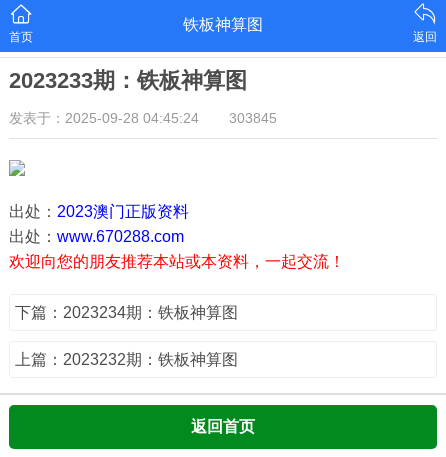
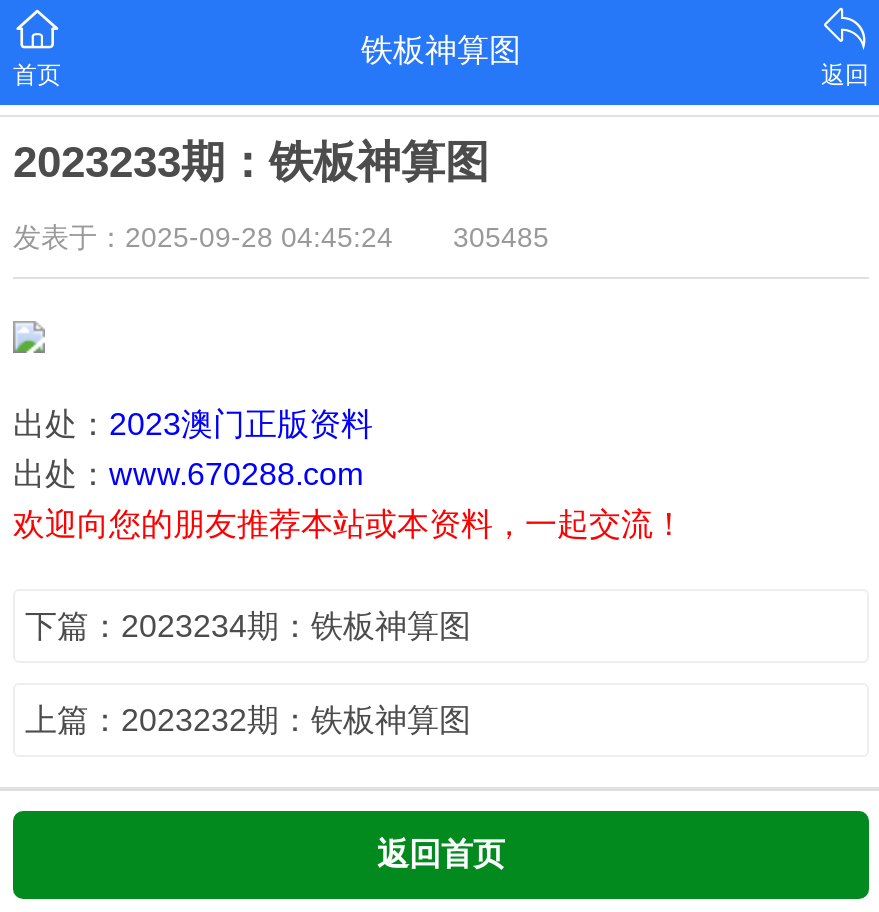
- 发表于：2025-09-28 04:45:24 303845
+ 发表于：2025-09-28 04:45:24 305485
